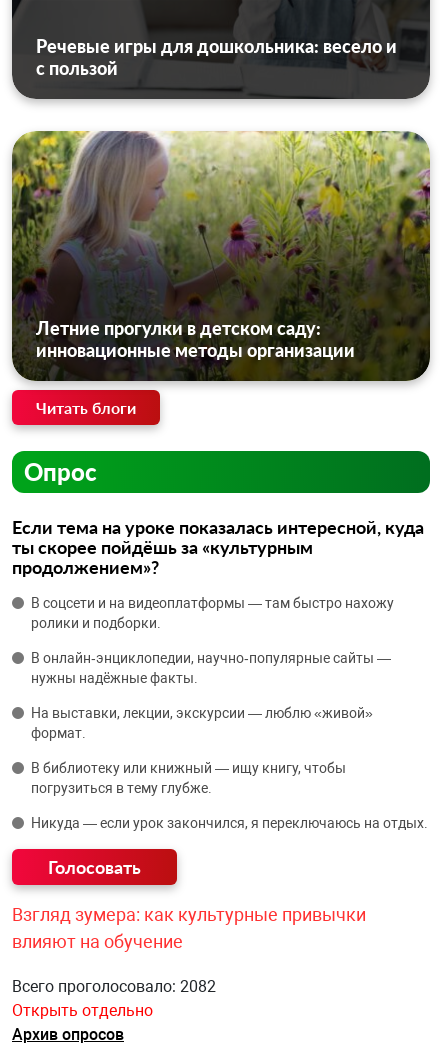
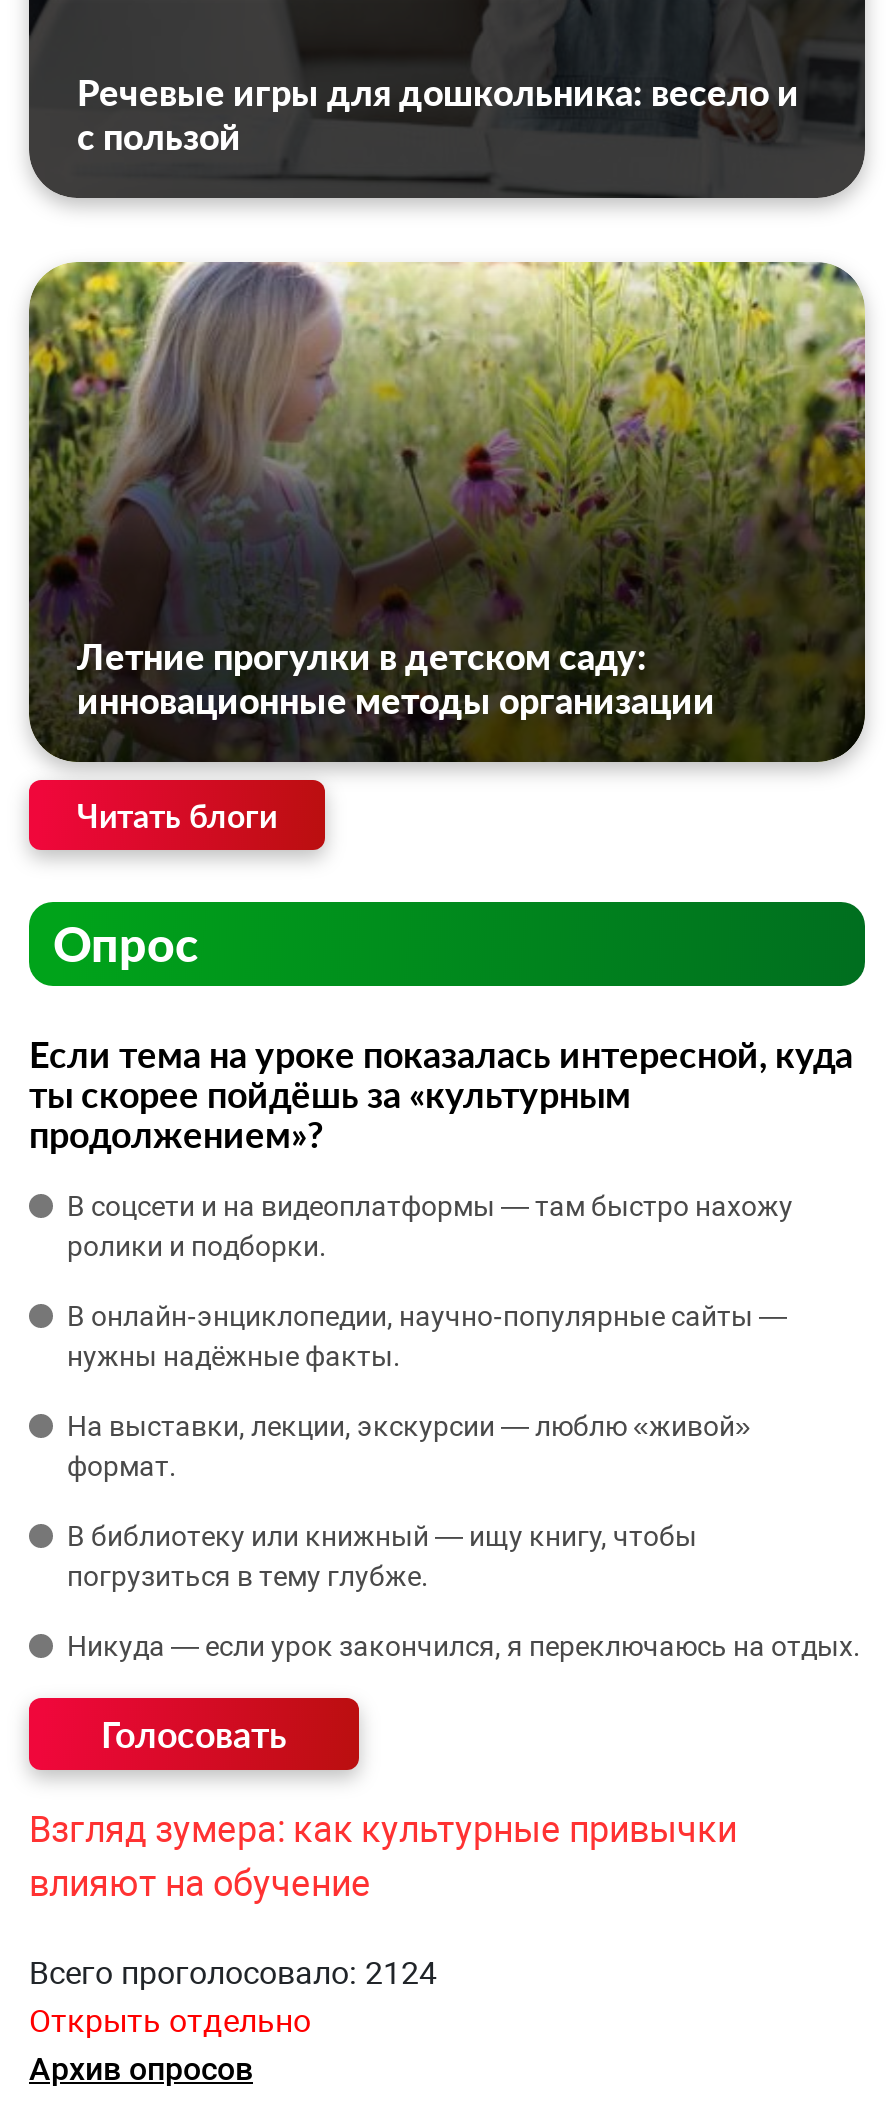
- Всего проголосовало: 2082
+ Всего проголосовало: 2124
